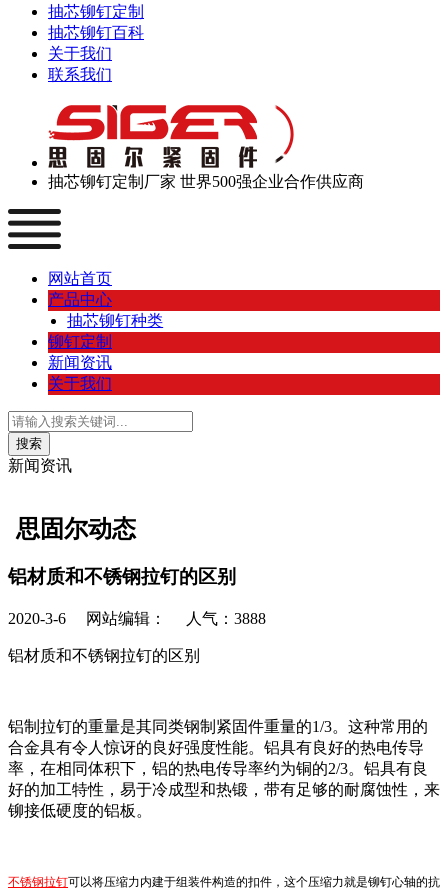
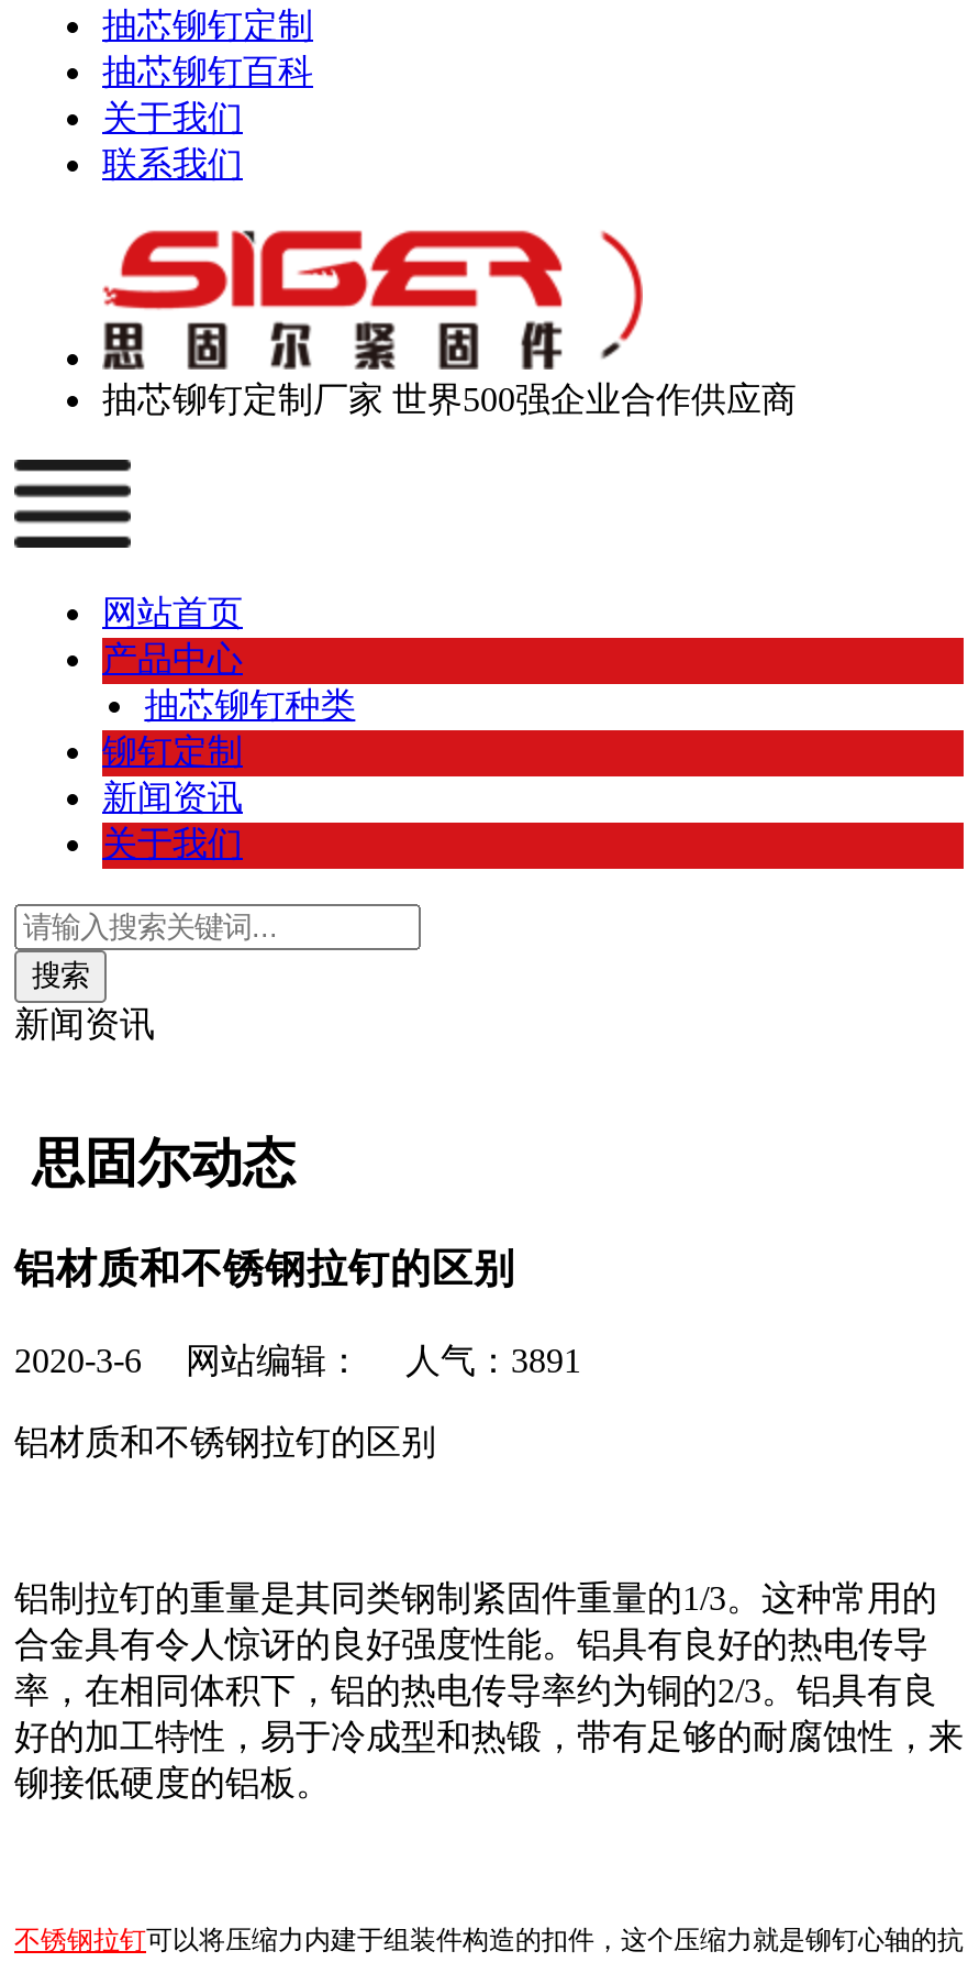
- 2020-3-6网站编辑： 人气：3888
+ 2020-3-6网站编辑： 人气：3891
